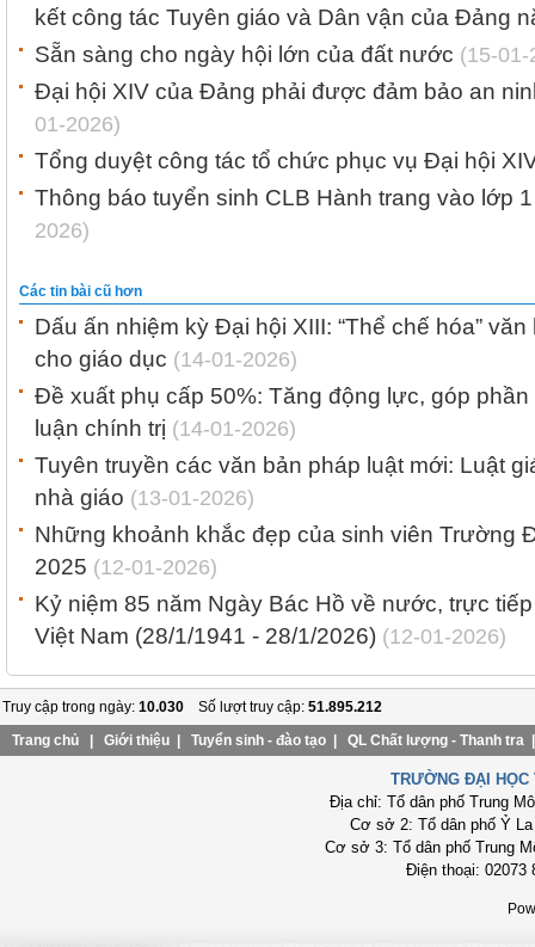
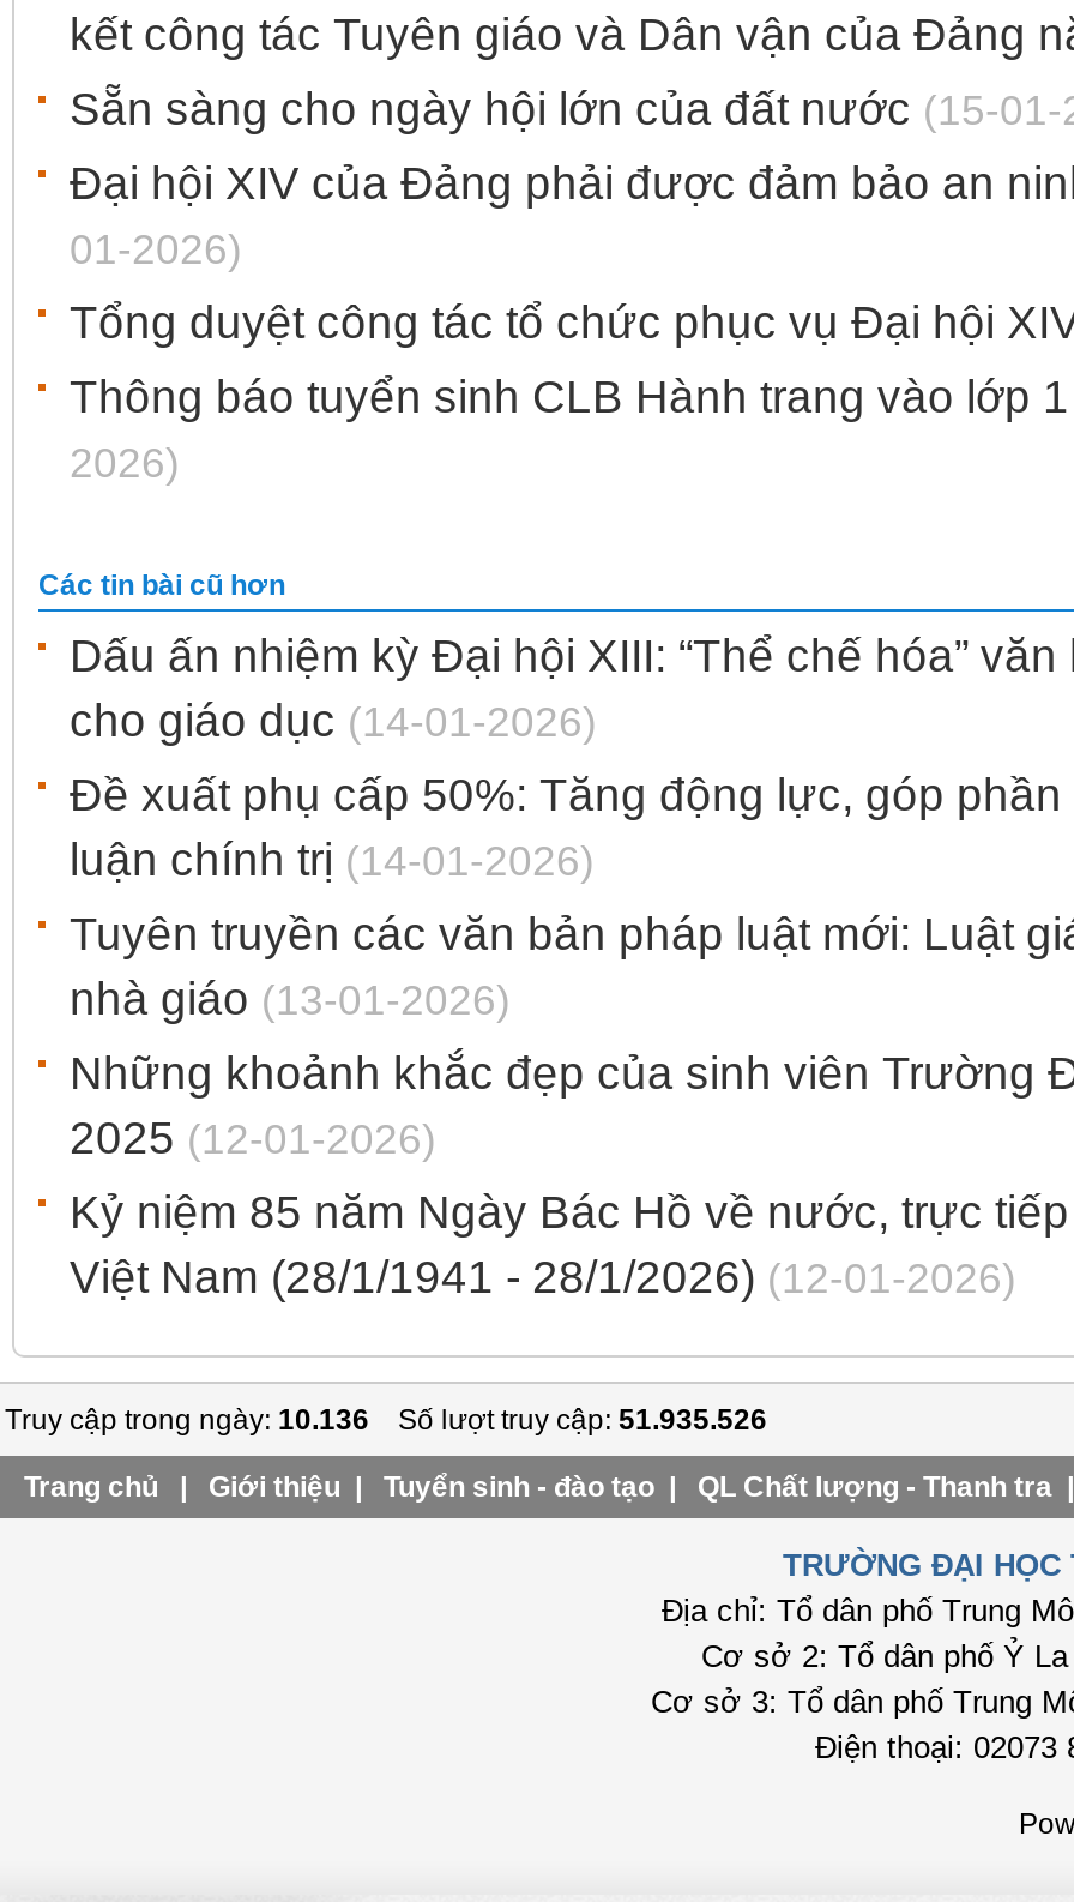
- Truy cập trong ngày: 10.030 Số lượt truy cập: 51.895.212
+ Truy cập trong ngày: 10.136 Số lượt truy cập: 51.935.526
